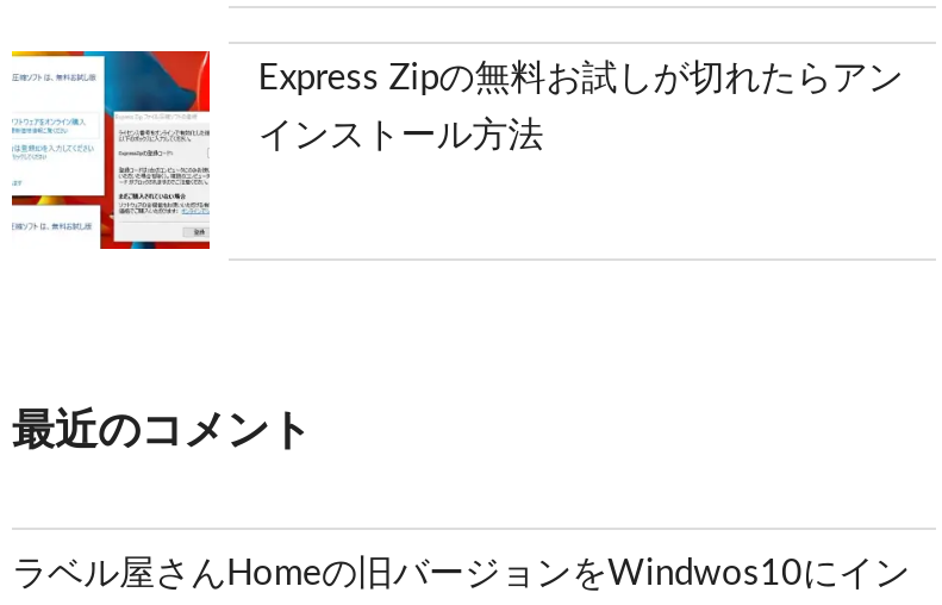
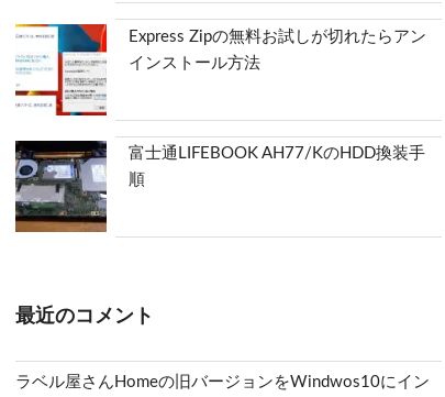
+ [image]
+ 富士通LIFEBOOK AH77/KのHDD換装手
+ 順
